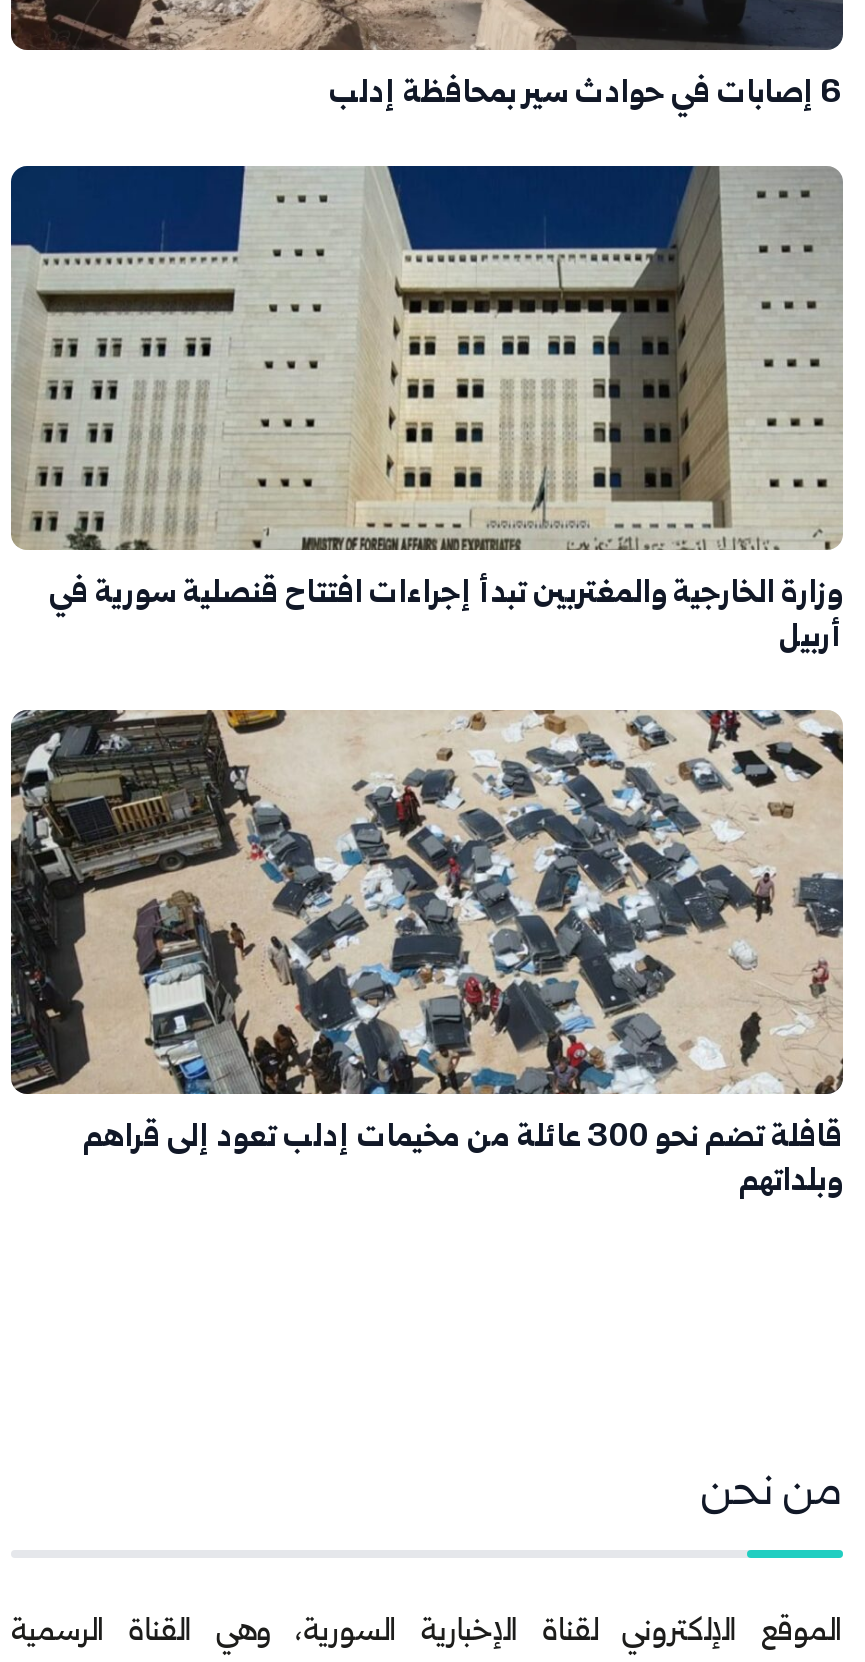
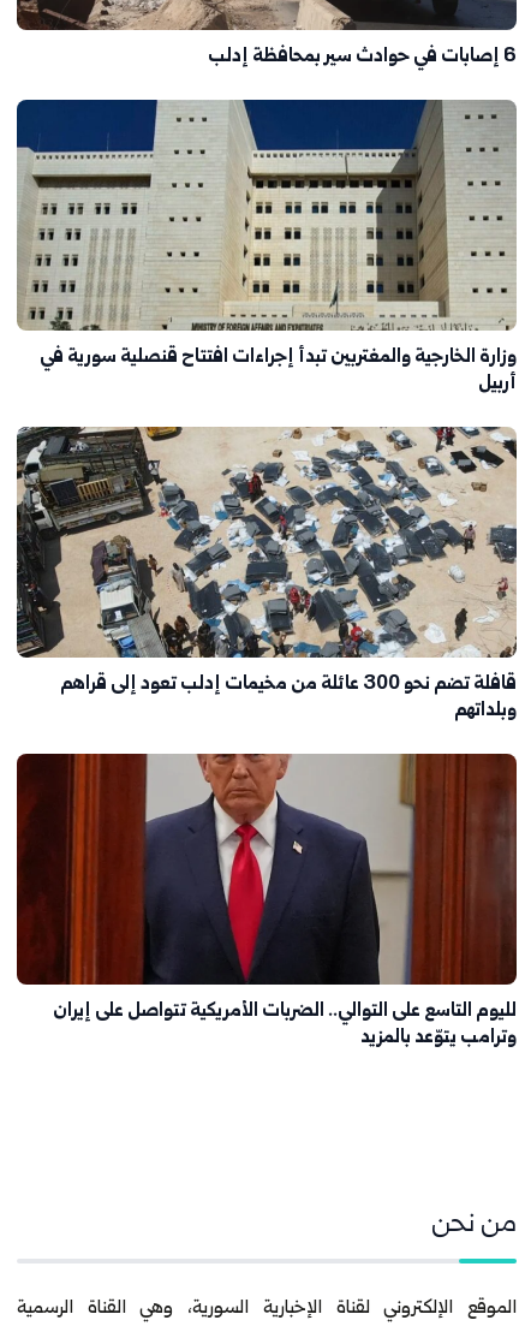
+ [image]
+ لليوم التاسع على التوالي.. الضربات الأمريكية تتواصل على إيران
+ وترامب يتوّعد بالمزيد
